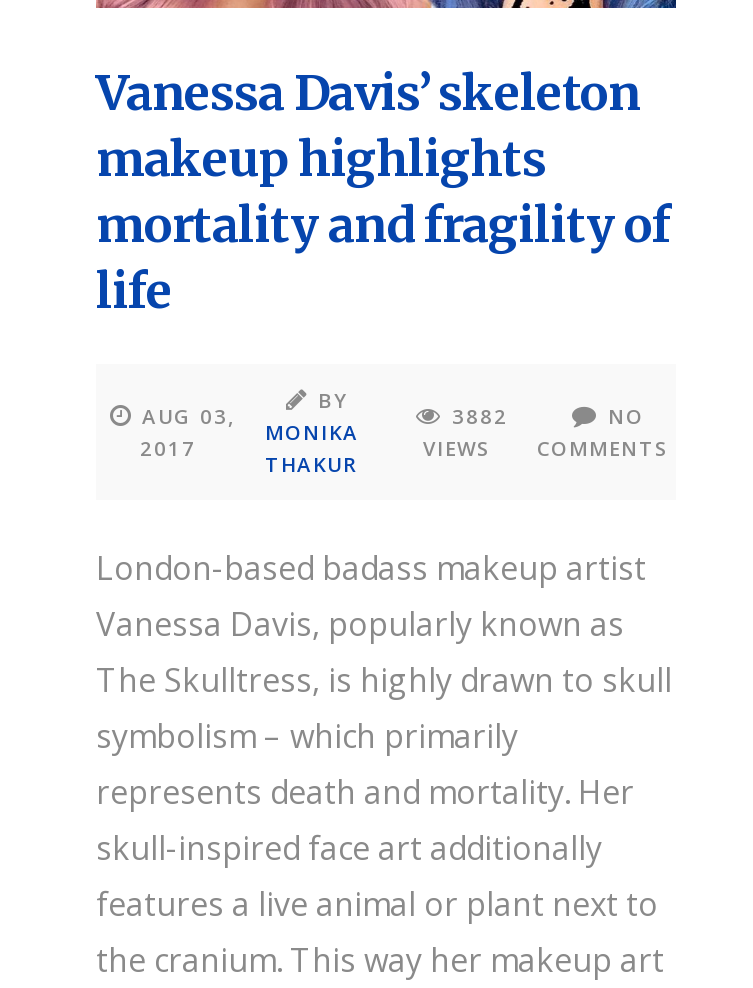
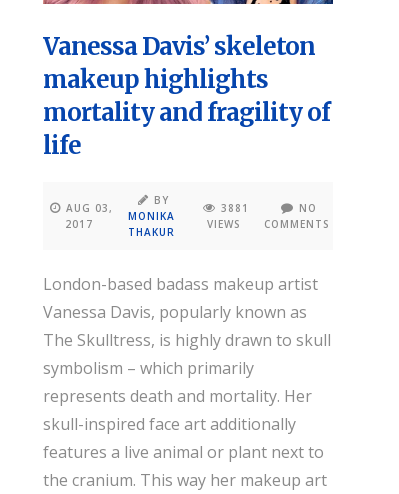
- 3882
+ 3881
